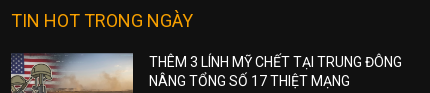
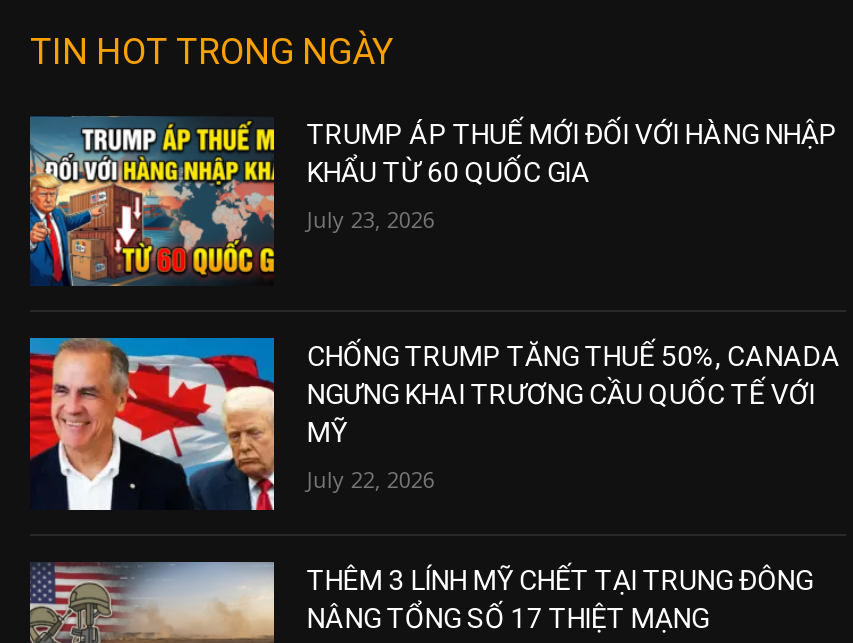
+ [image]
+ TRUMP ÁP THUẾ MỚI ĐỐI VỚI HÀNG NHẬP
+ KHẨU TỪ 60 QUỐC GIA
+ July 23, 2026

+ [image]
+ CHỐNG TRUMP TĂNG THUẾ 50%, CANADA
+ NGƯNG KHAI TRƯƠNG CẦU QUỐC TẾ VỚI
+ MỸ
+ July 22, 2026
